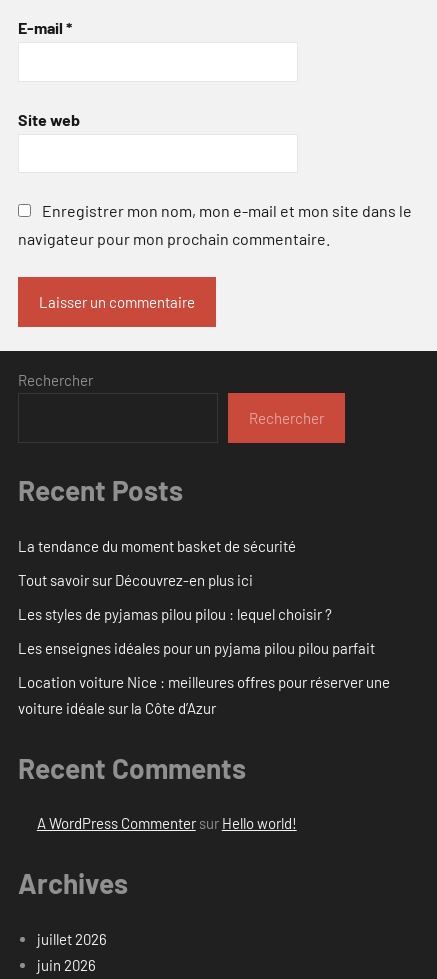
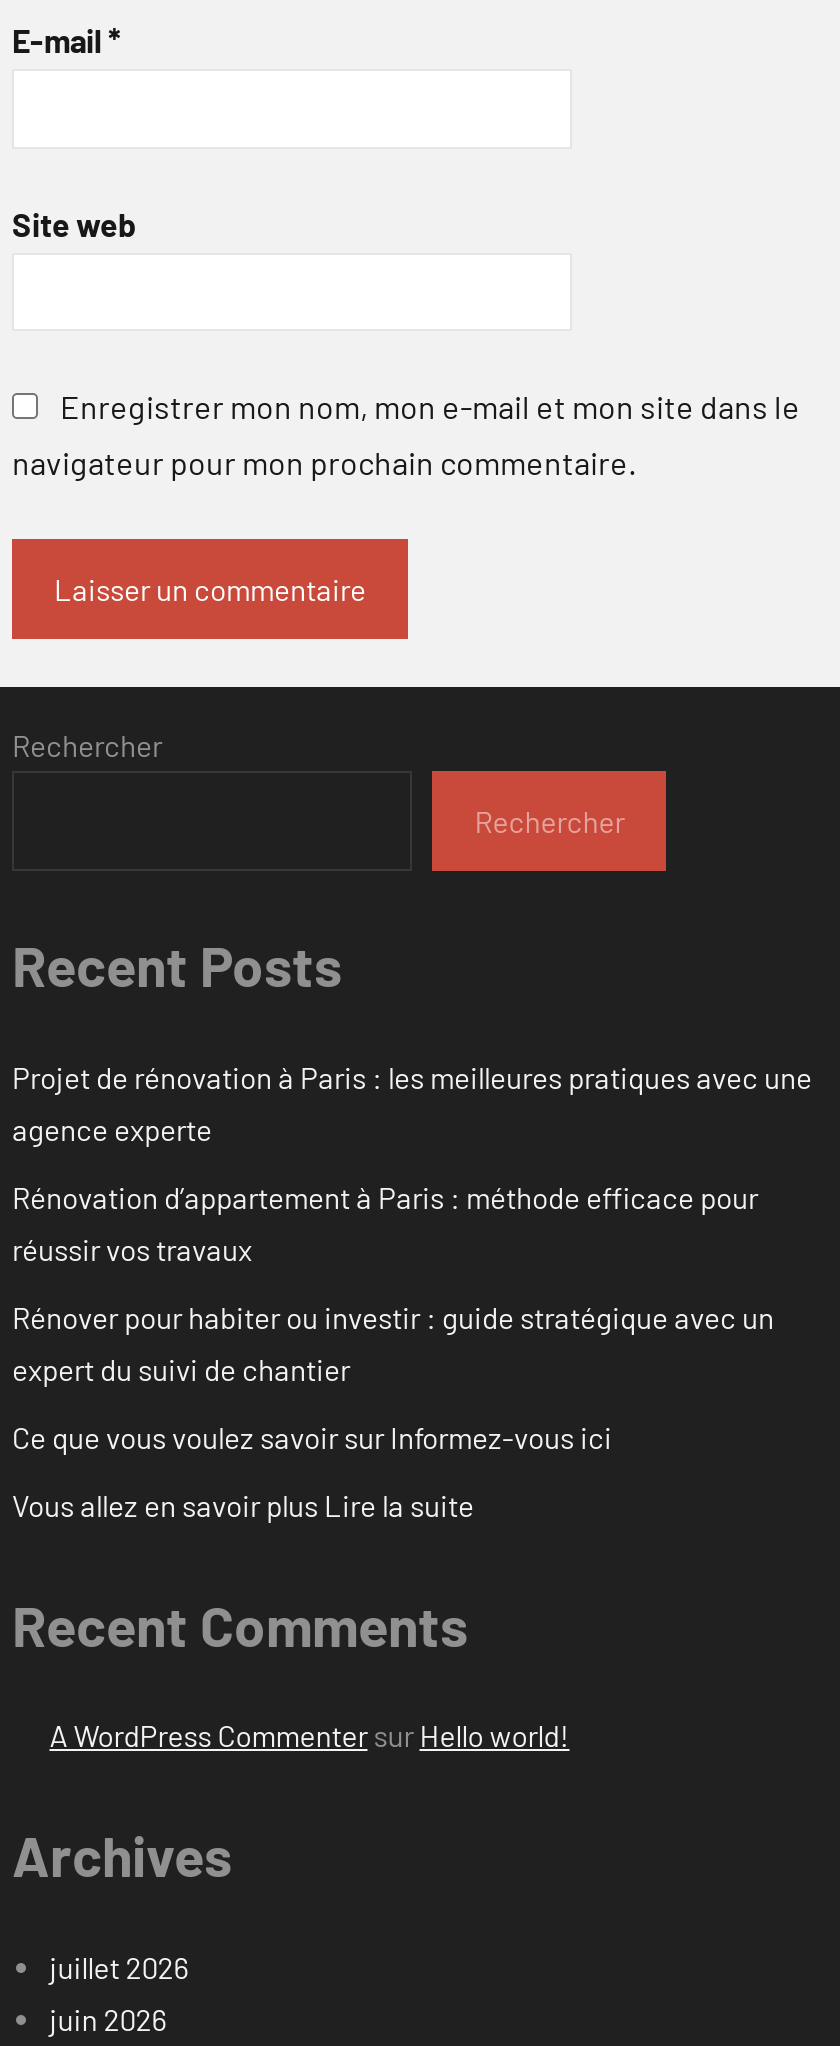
- La tendance du moment basket de sécurité
+ Projet de rénovation à Paris : les meilleures pratiques avec une
+ agence experte

- Tout savoir sur Découvrez-en plus ici
+ Rénovation d’appartement à Paris : méthode efficace pour
+ réussir vos travaux

- Les styles de pyjamas pilou pilou : lequel choisir ?
+ Rénover pour habiter ou investir : guide stratégique avec un
+ expert du suivi de chantier

- Les enseignes idéales pour un pyjama pilou pilou parfait
+ Ce que vous voulez savoir sur Informez-vous ici

- Location voiture Nice : meilleures offres pour réserver une
- voiture idéale sur la Côte d’Azur
+ Vous allez en savoir plus Lire la suite
